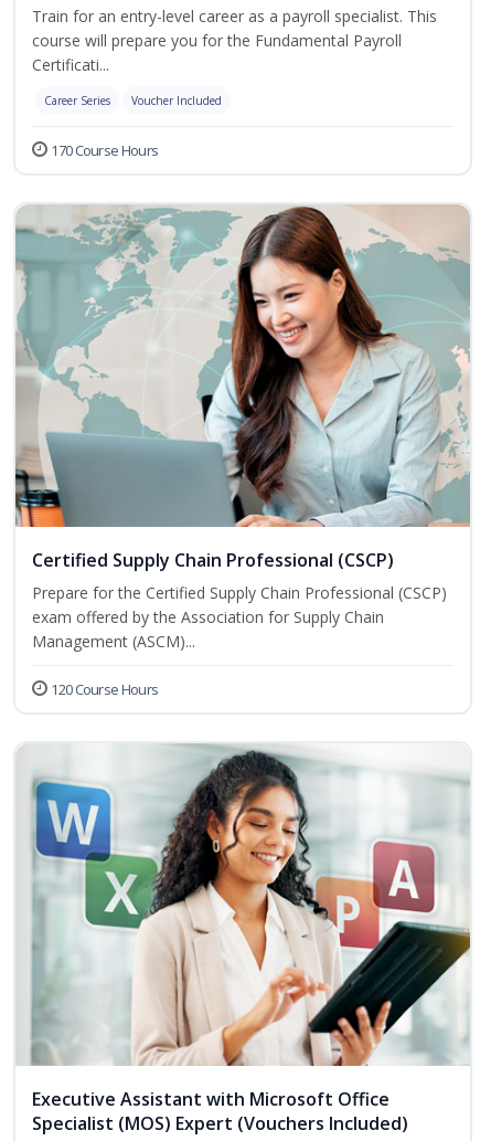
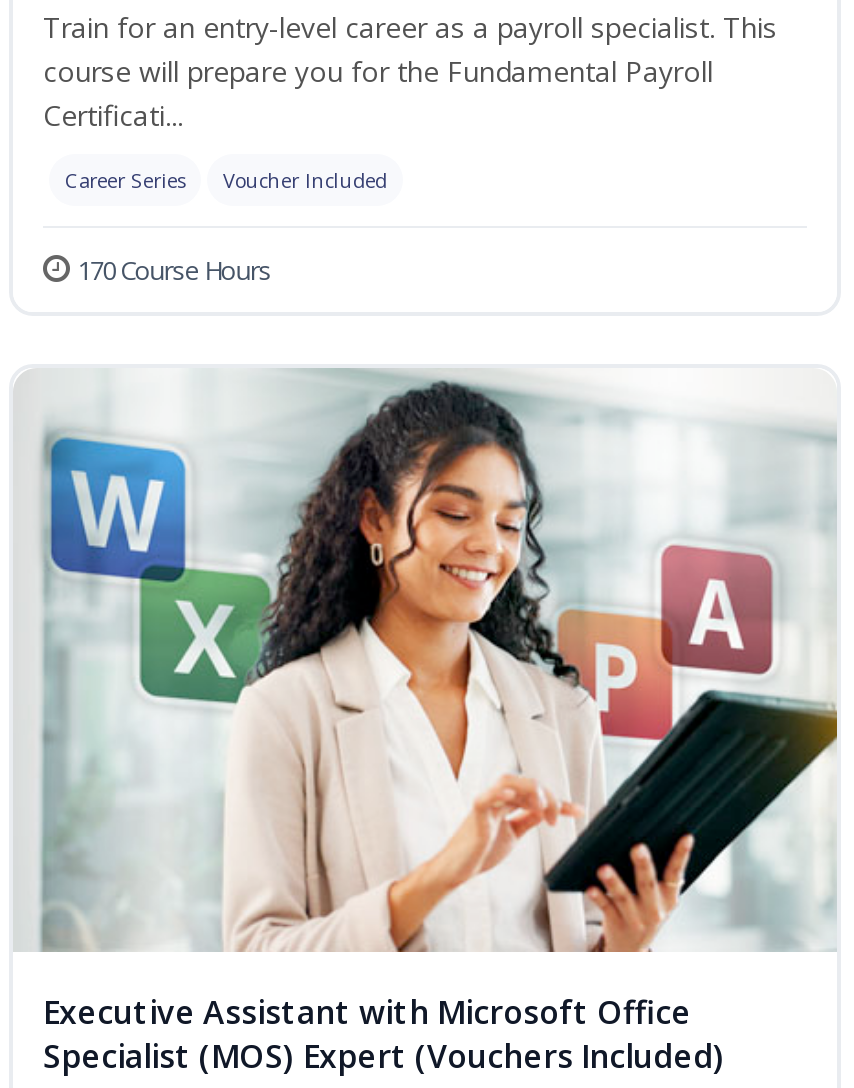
- [image]
- Certified Supply Chain Professional (CSCP)
- Prepare for the Certified Supply Chain Professional (CSCP)
- exam offered by the Association for Supply Chain
- Management (ASCM)...
- 120 Course Hours
